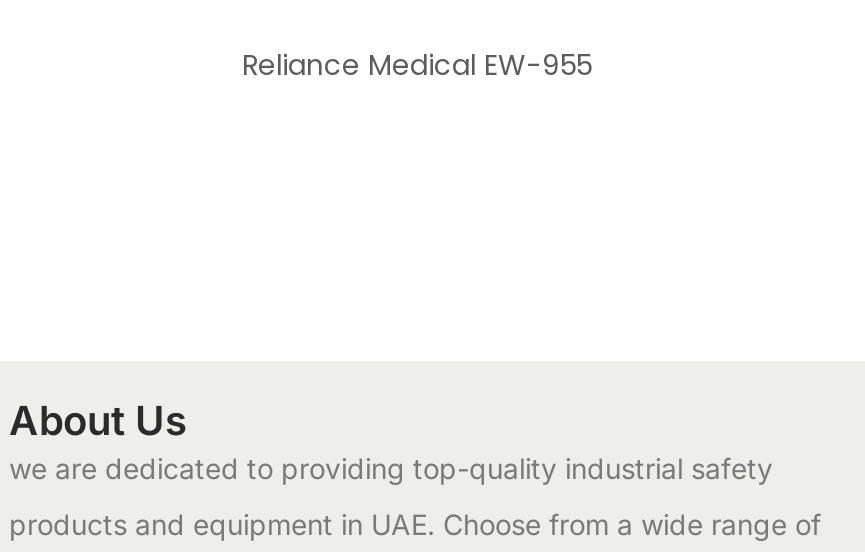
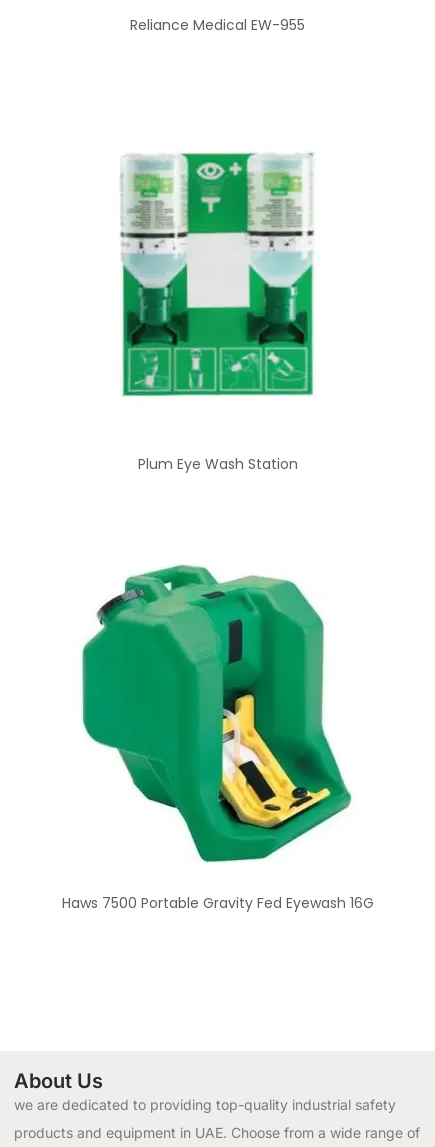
+ [image]
+ Haws 7500 Portable Gravity Fed Eyewash 16G

+ [image]

+ Plum Eye Wash Station
